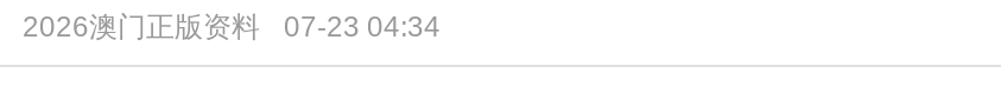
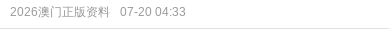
- 2026澳门正版资料 07-23 04:34
+ 2026澳门正版资料 07-20 04:33
